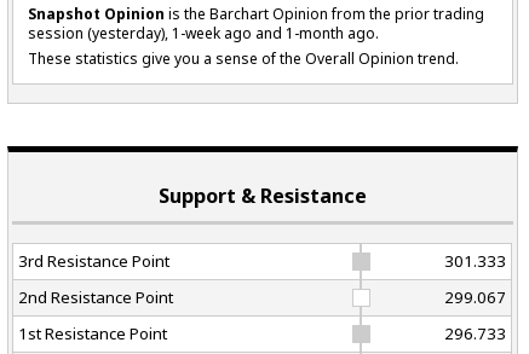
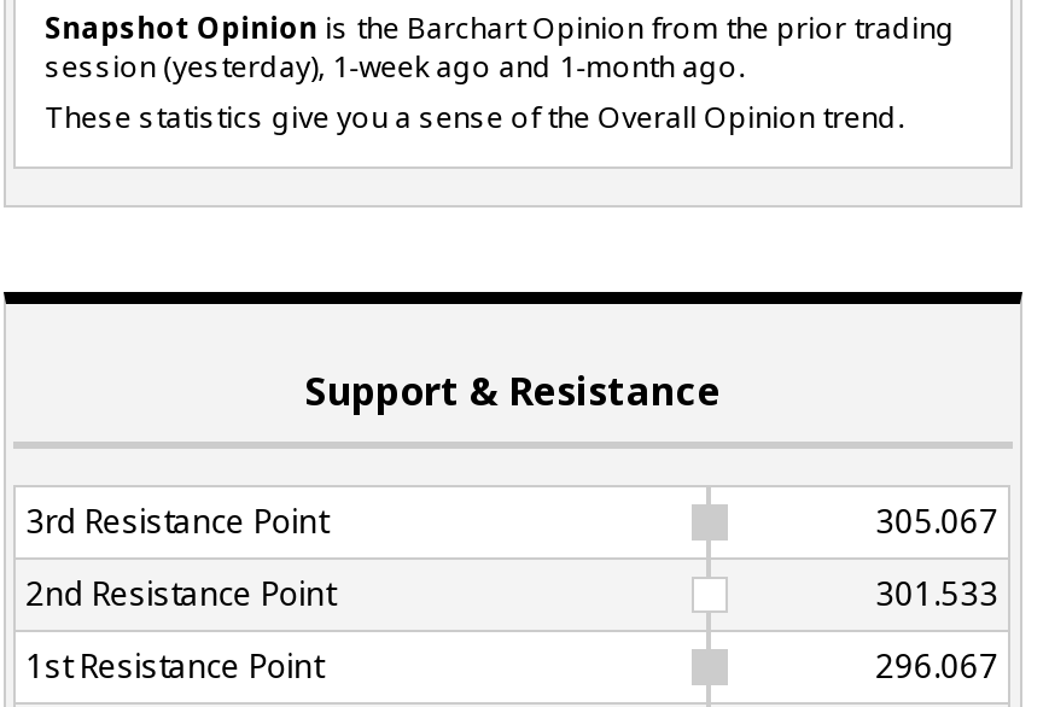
- 301.333
+ 305.067

- 299.067
+ 301.533

- 296.733
+ 296.067
